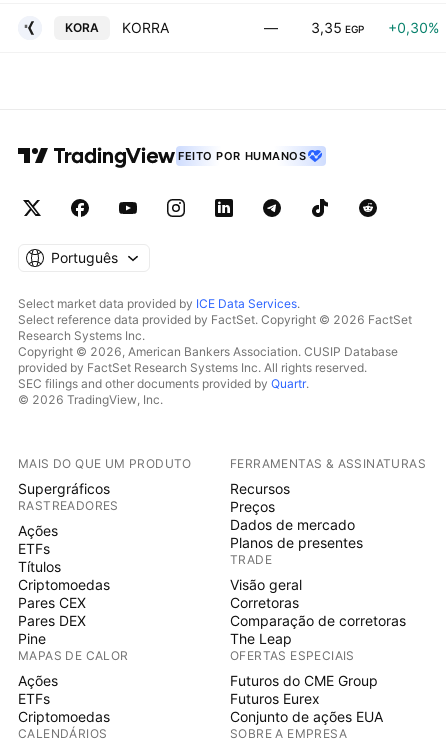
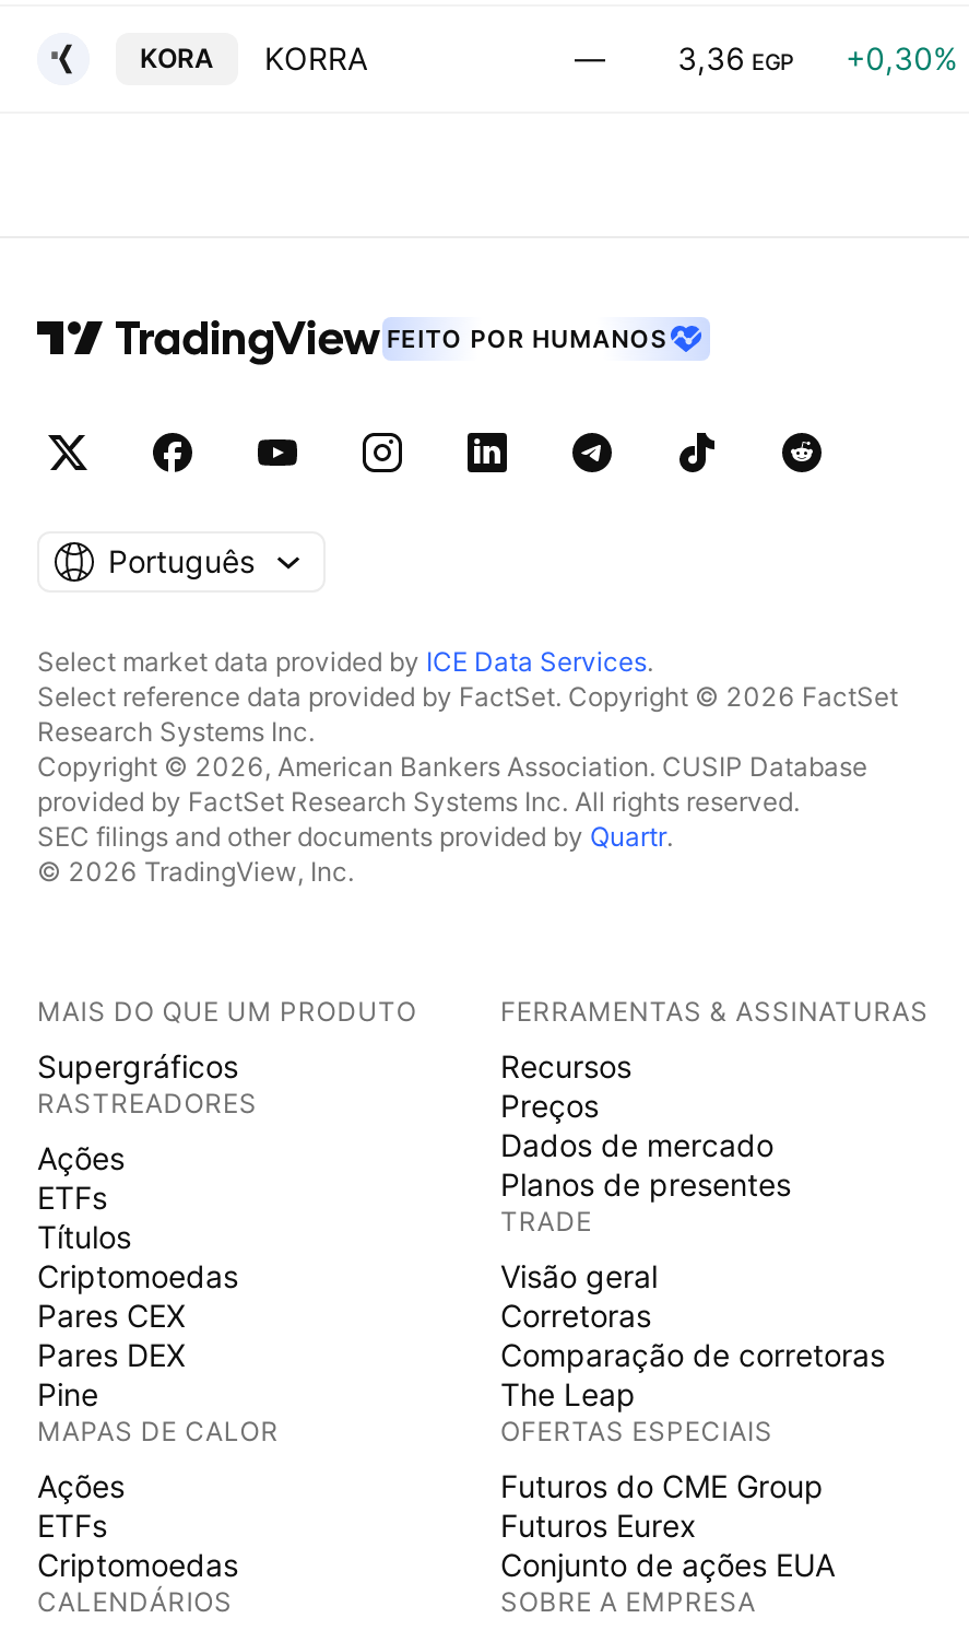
- 3,35 EGP
+ 3,36 EGP
